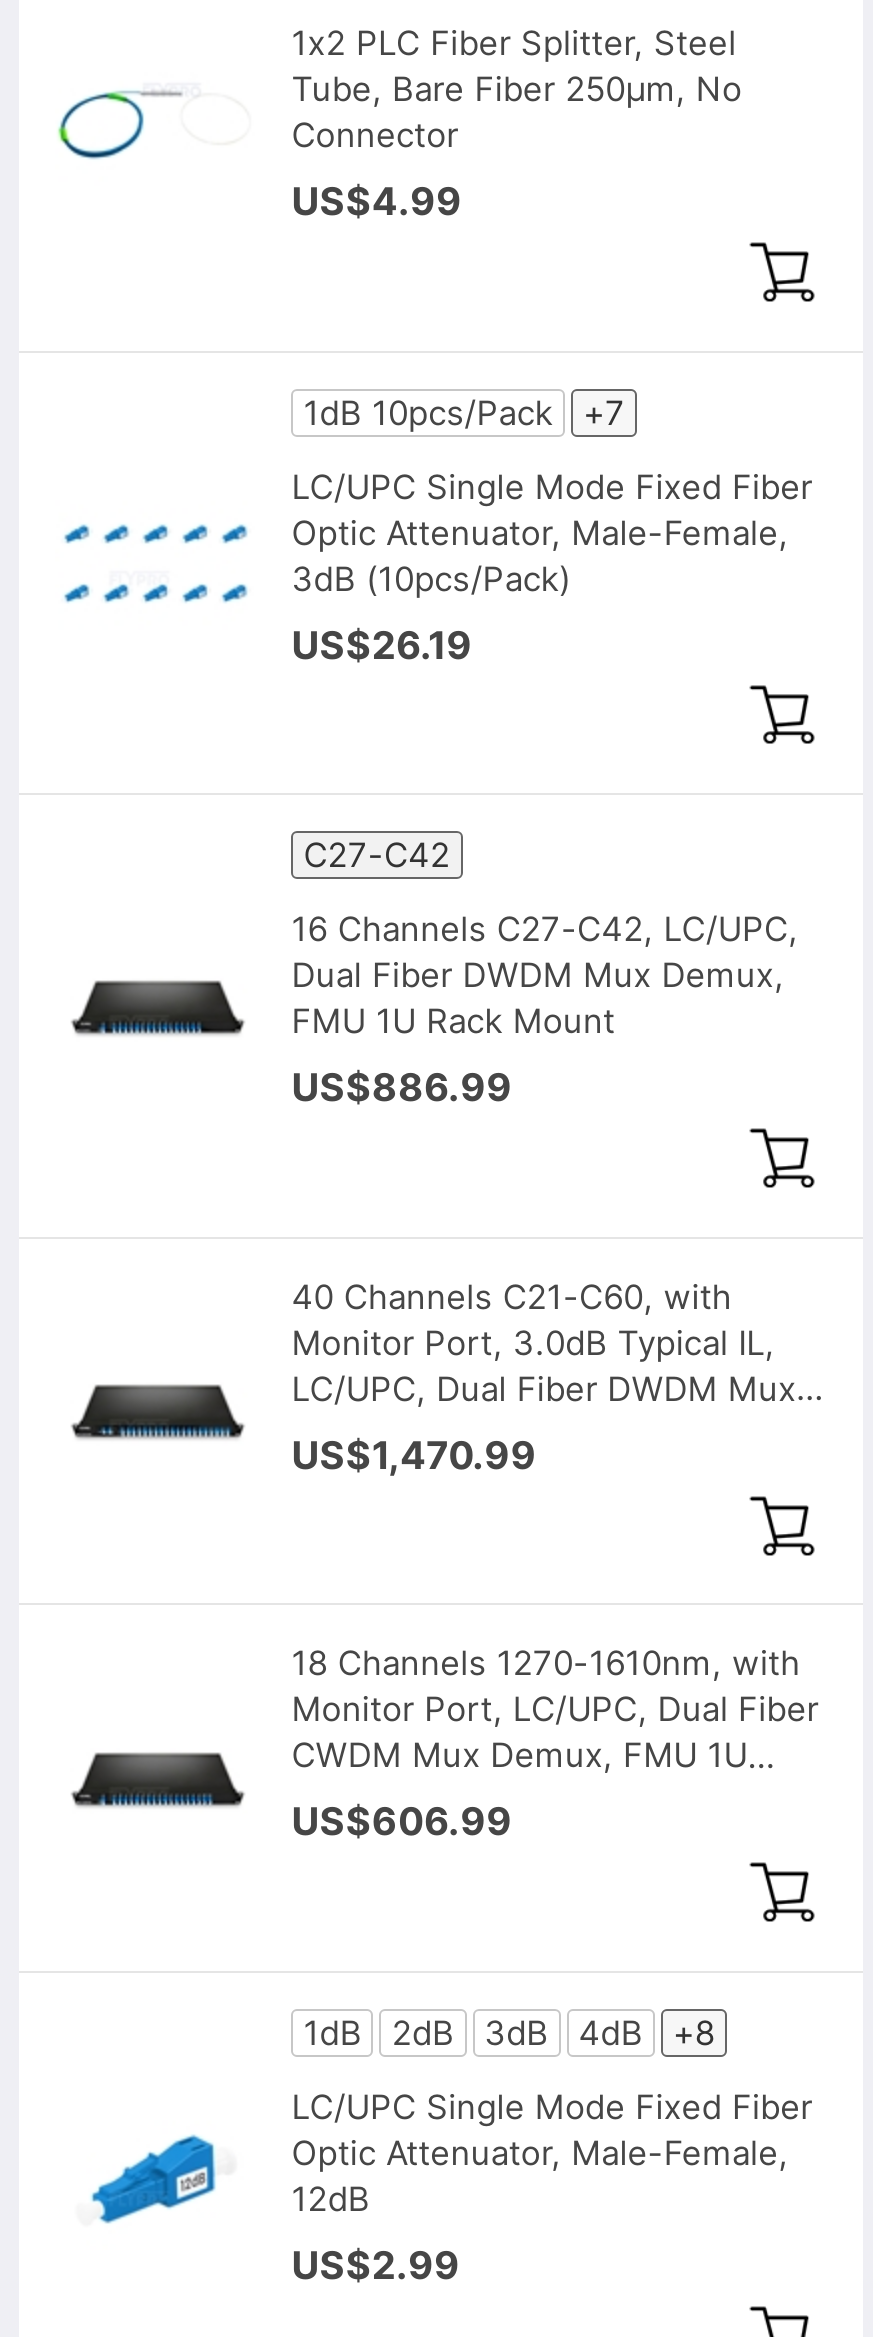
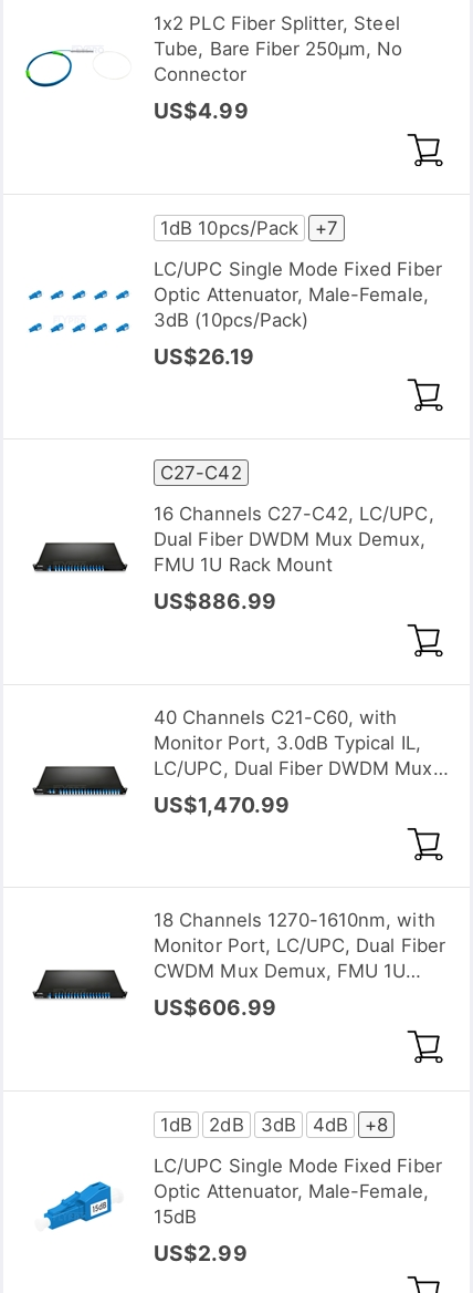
- 12dB
+ 15dB
